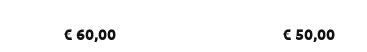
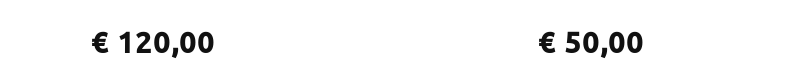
- €60,00
+ €120,00
